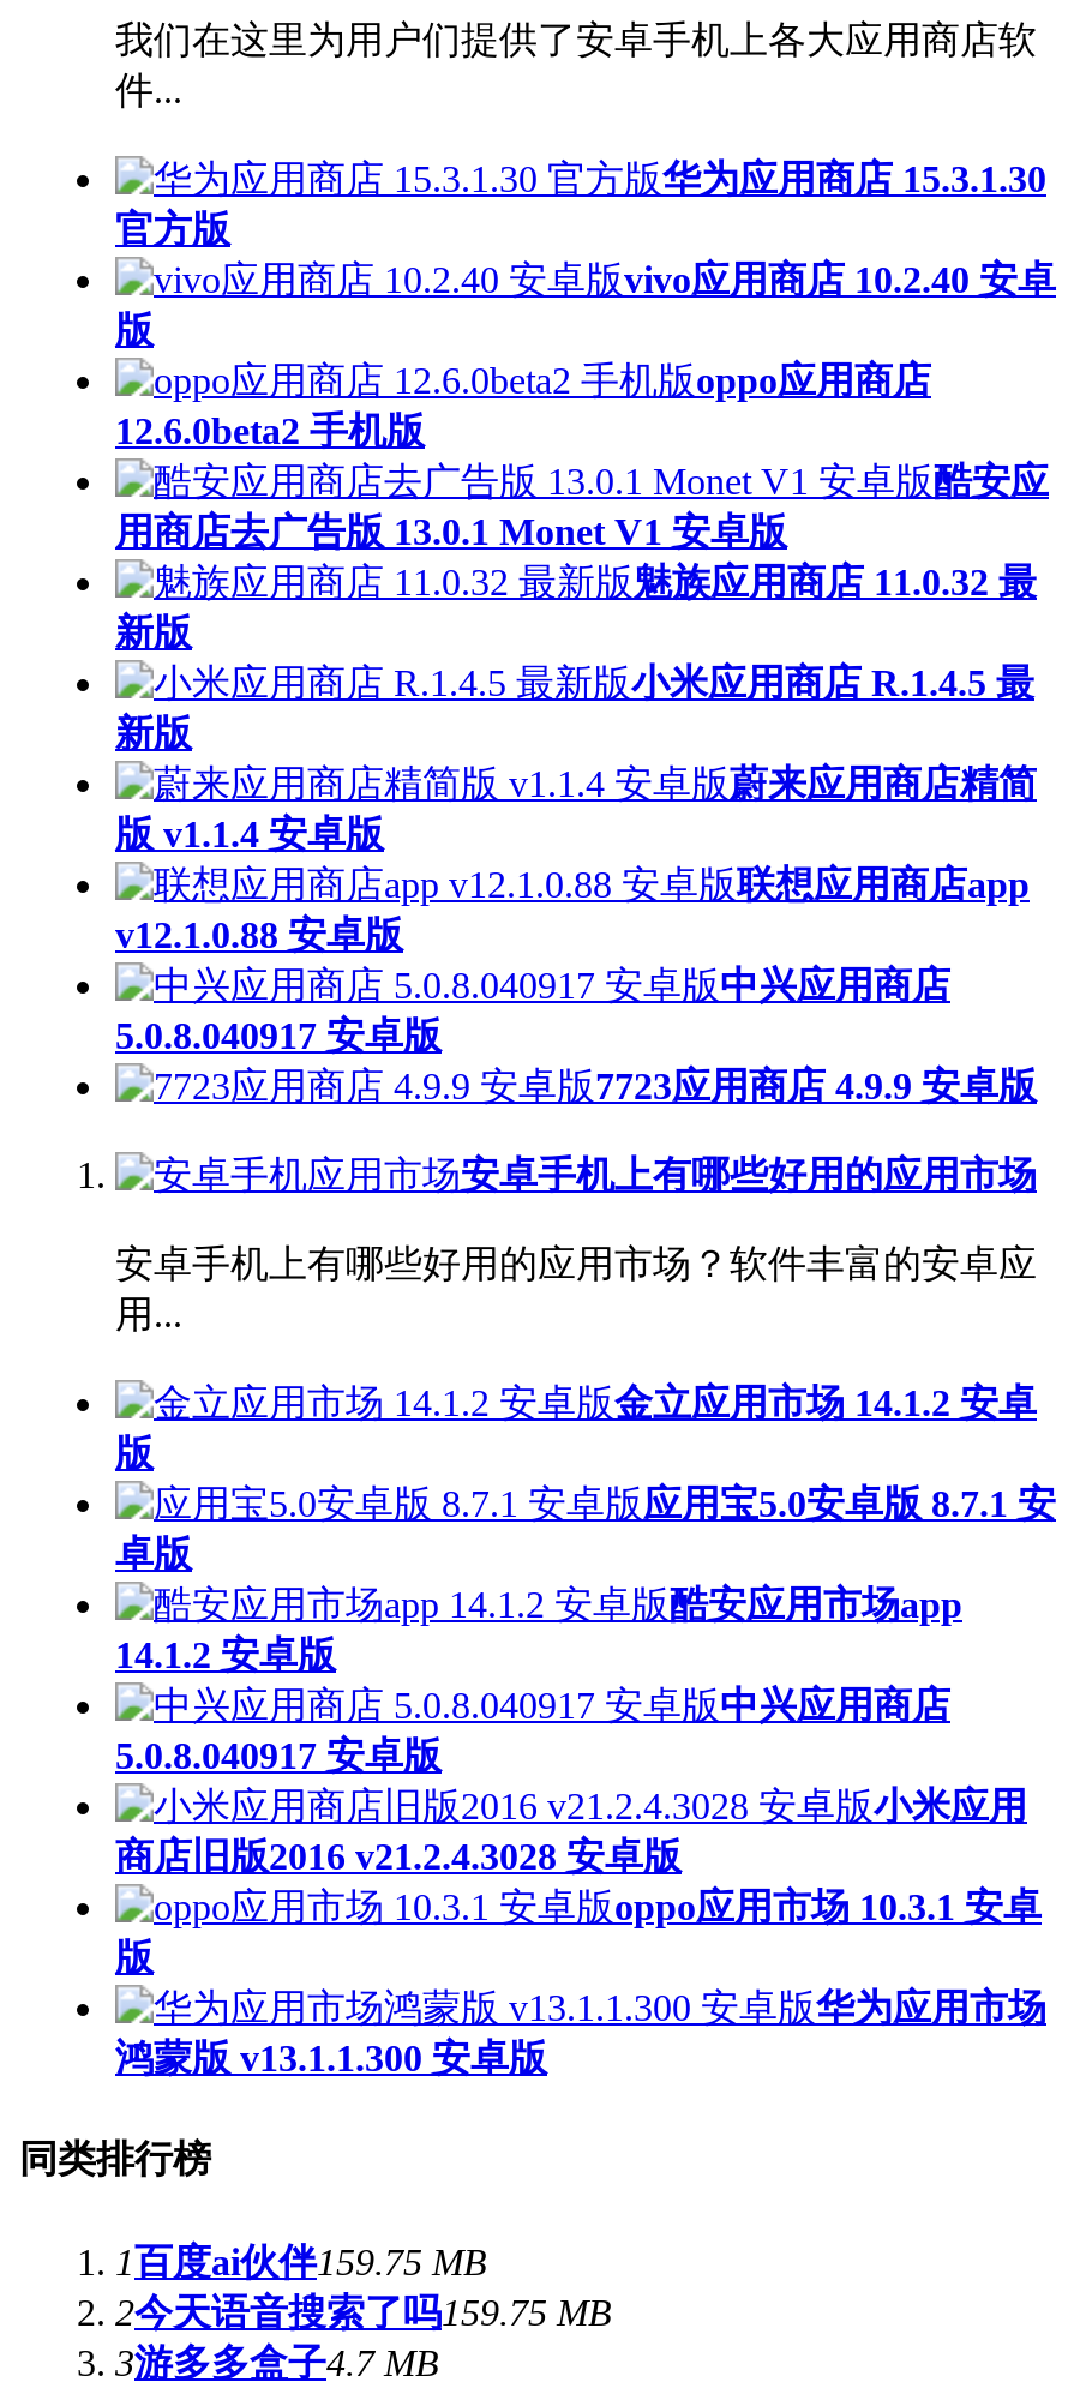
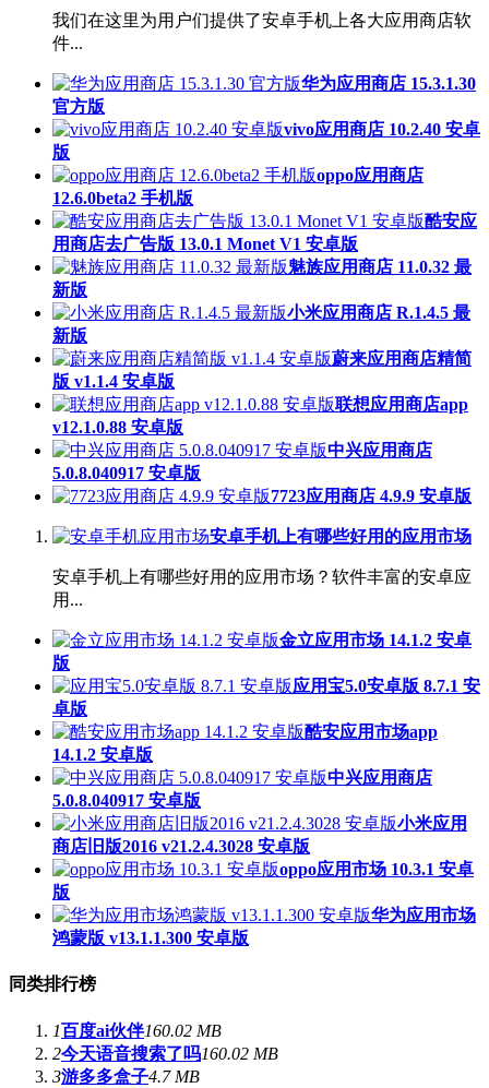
- 1百度ai伙伴159.75 MB
+ 1百度ai伙伴160.02 MB

- 2今天语音搜索了吗159.75 MB
+ 2今天语音搜索了吗160.02 MB
